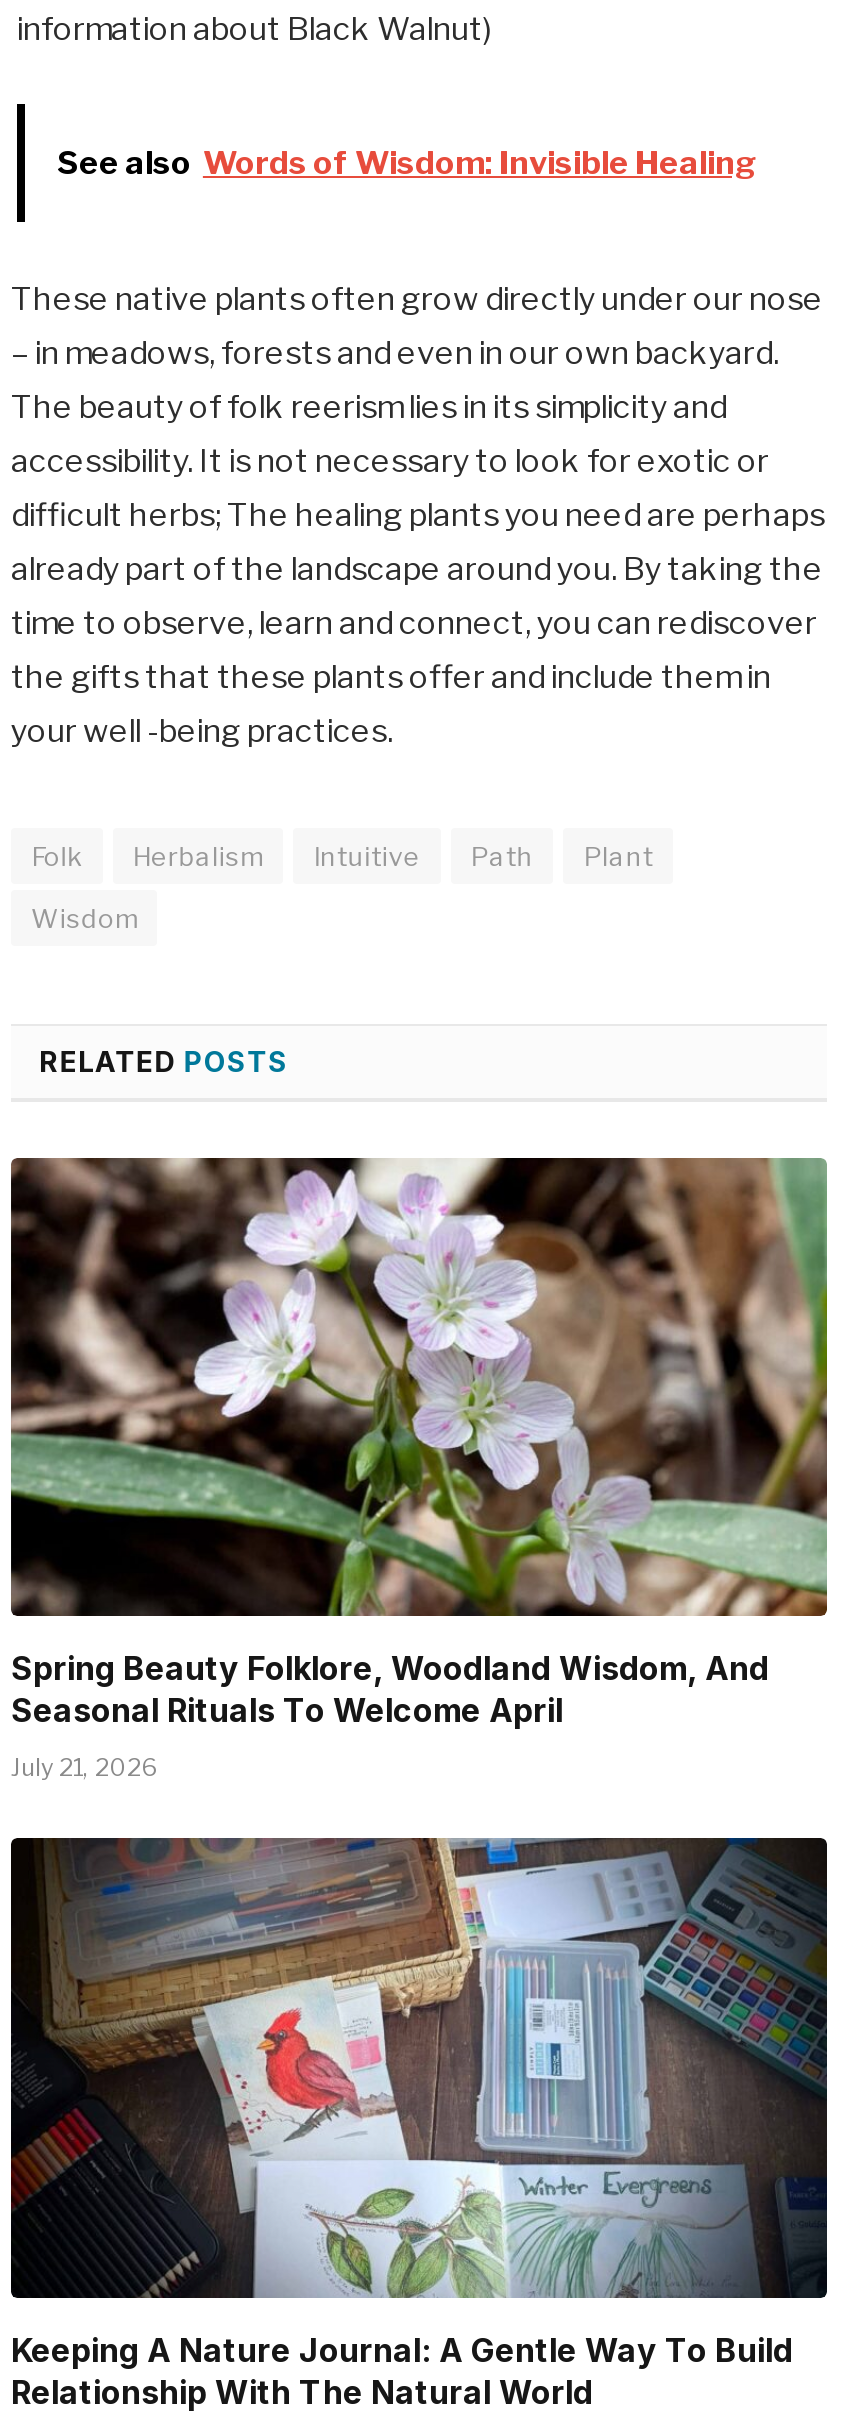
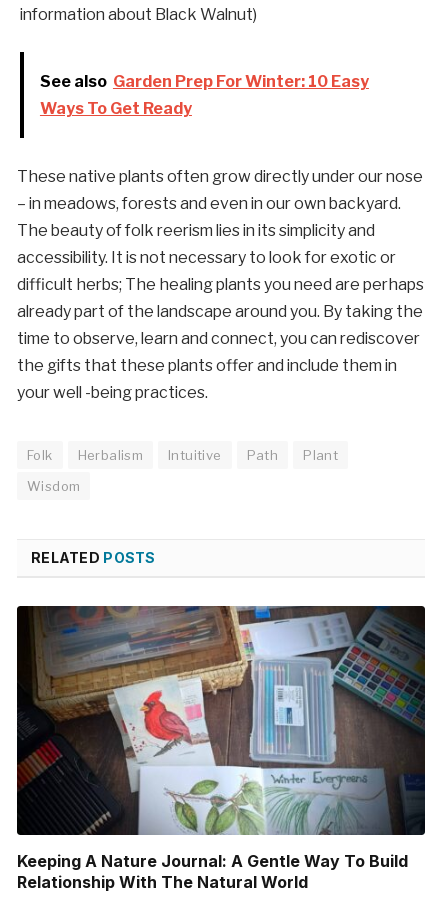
- See also Words of Wisdom: Invisible Healing
+ See also Garden Prep For Winter: 10 Easy
+ Ways To Get Ready

moved down: These native plants often grow directly under our nose | – in meadows, forests and even in our own backyard. | The beauty of folk reerism lies in its simplicity and | ... | Wisdom | RELATED POSTS

- [image]
- Spring Beauty Folklore, Woodland Wisdom, And
- Seasonal Rituals To Welcome April
- July 21, 2026
